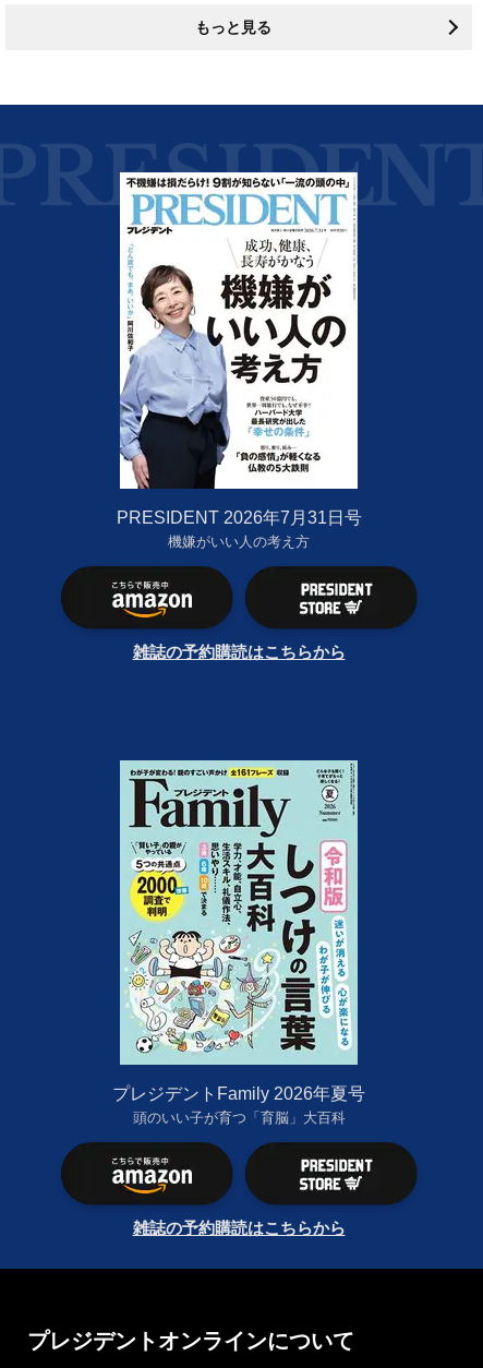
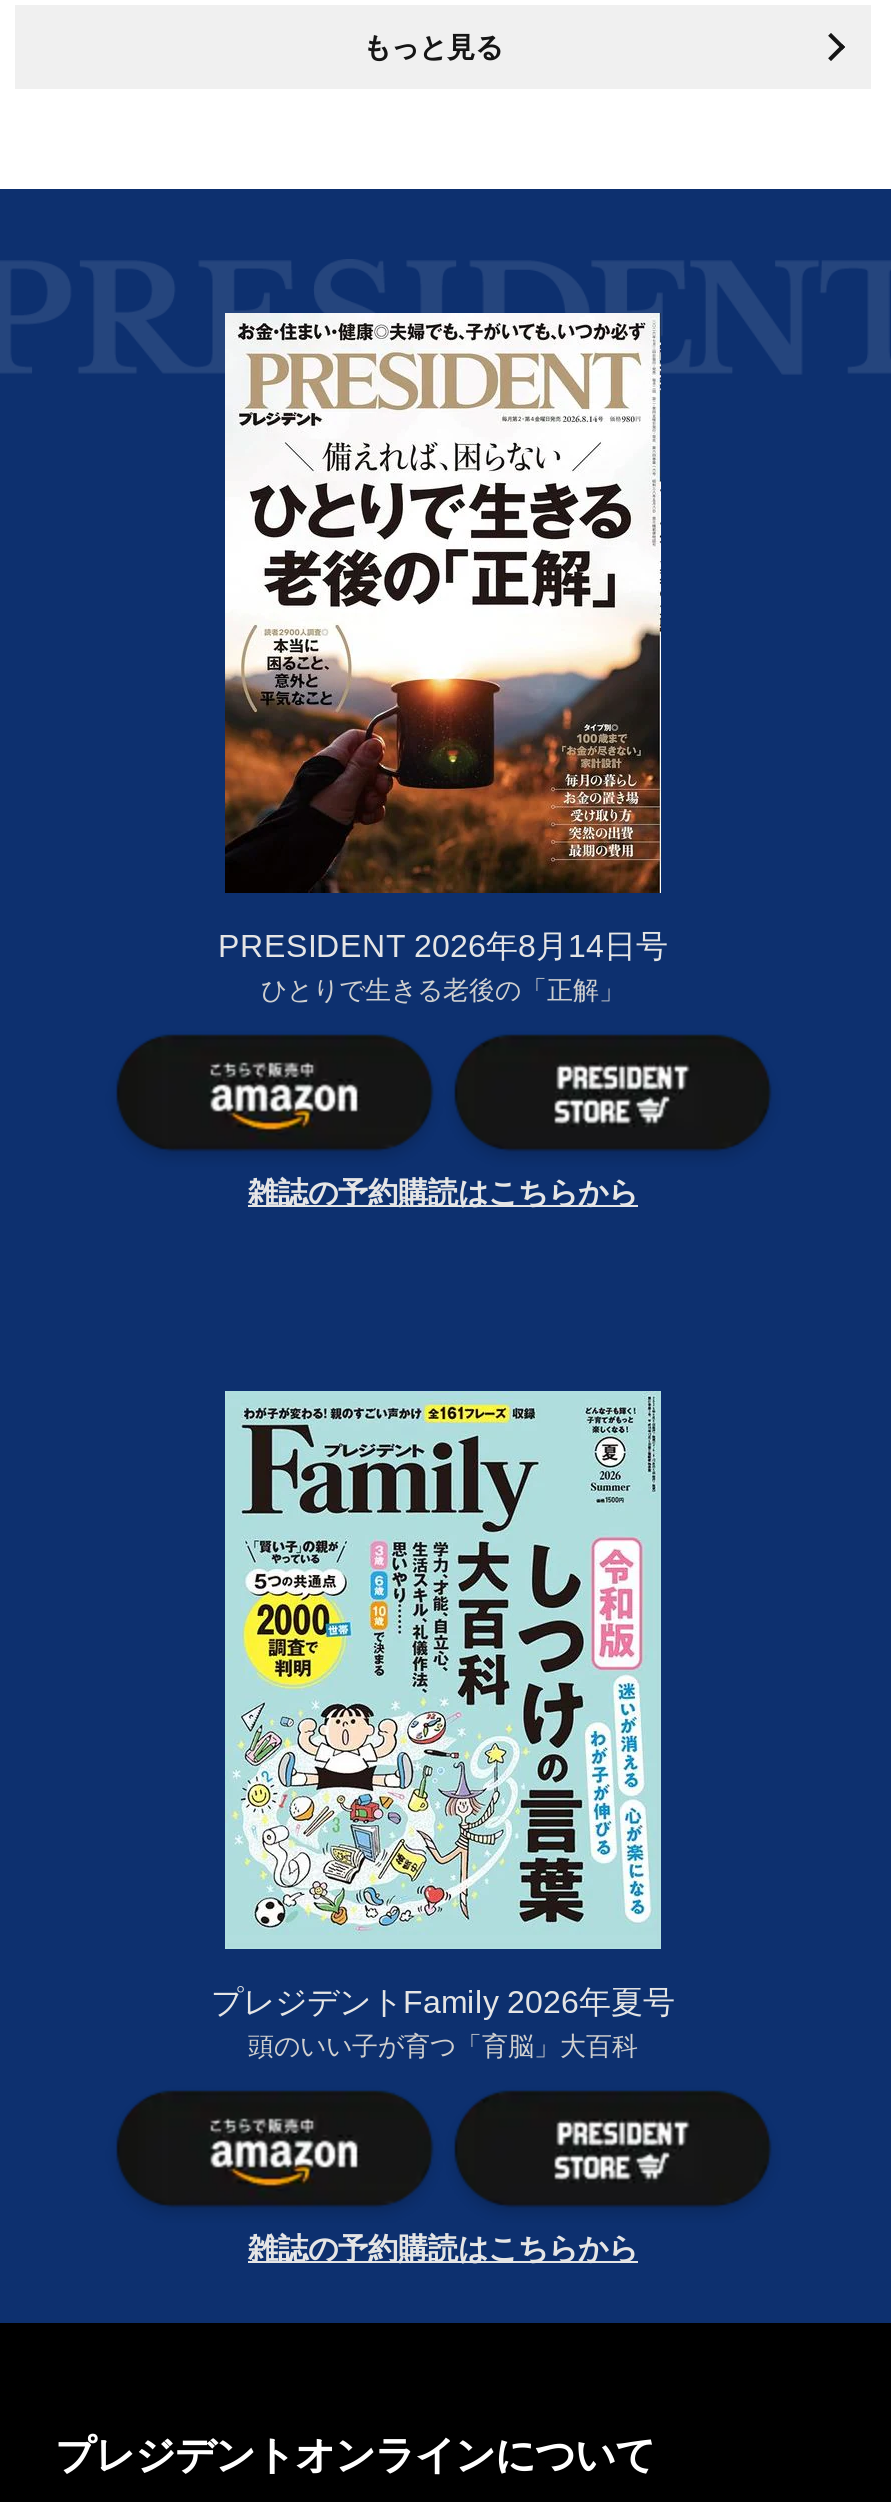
- [image]
- PRESIDENT 2026年7月31日号
- 機嫌がいい人の考え方
+ [image]
+ PRESIDENT 2026年8月14日号
+ ひとりで生きる老後の「正解」
